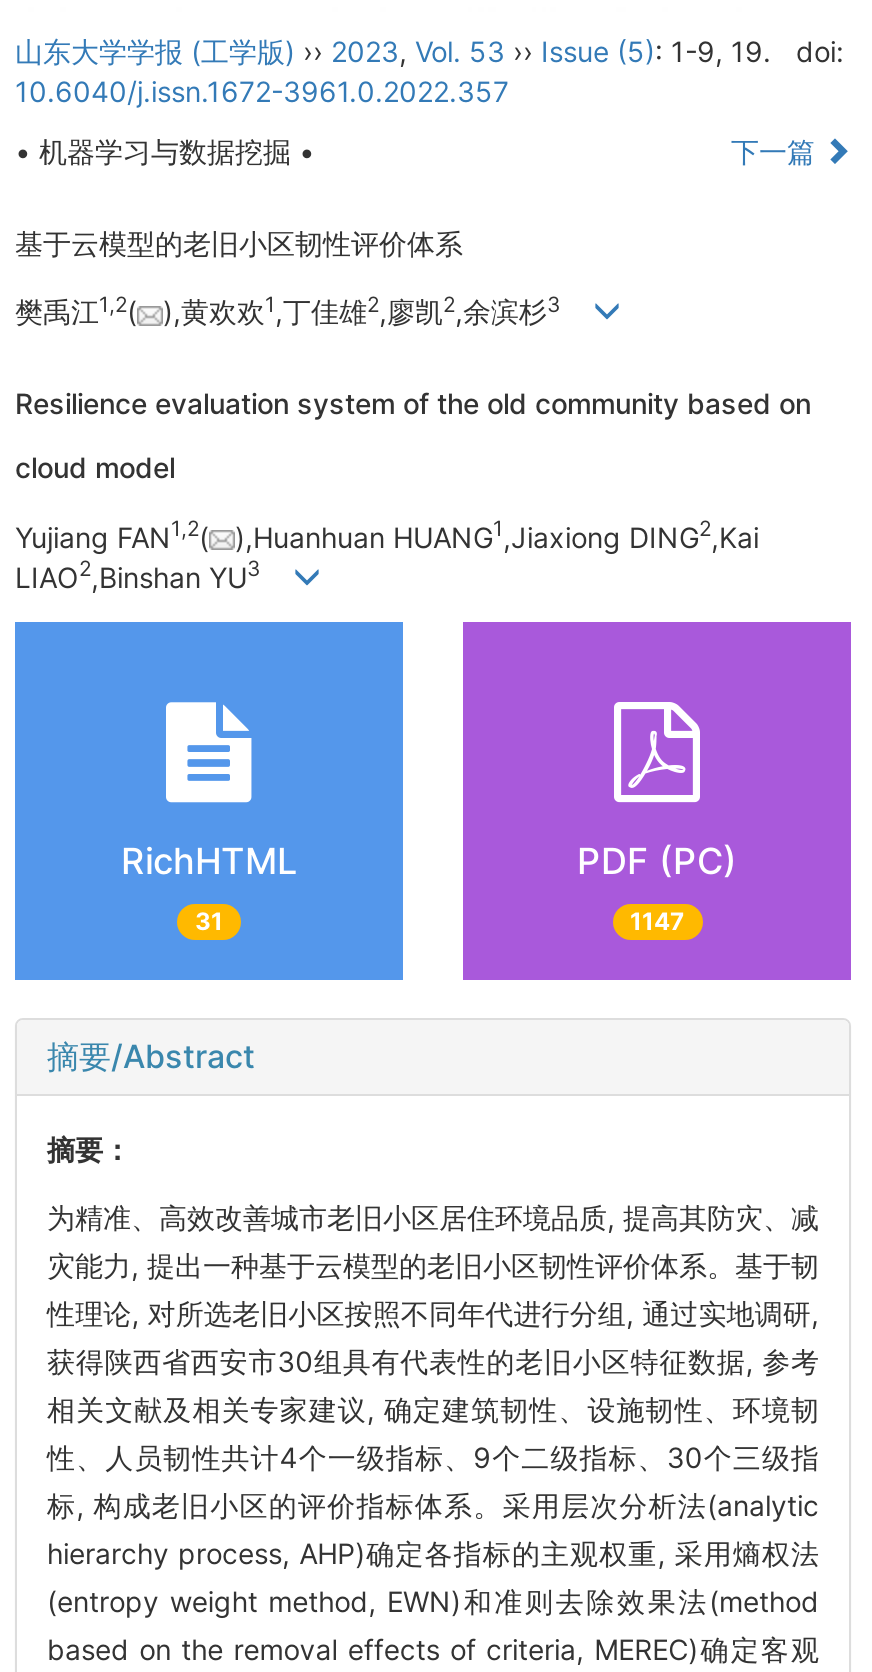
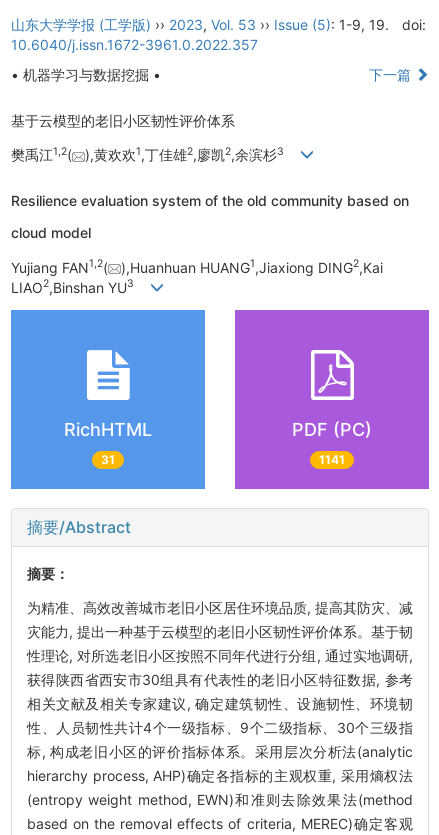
- 1147
+ 1141
